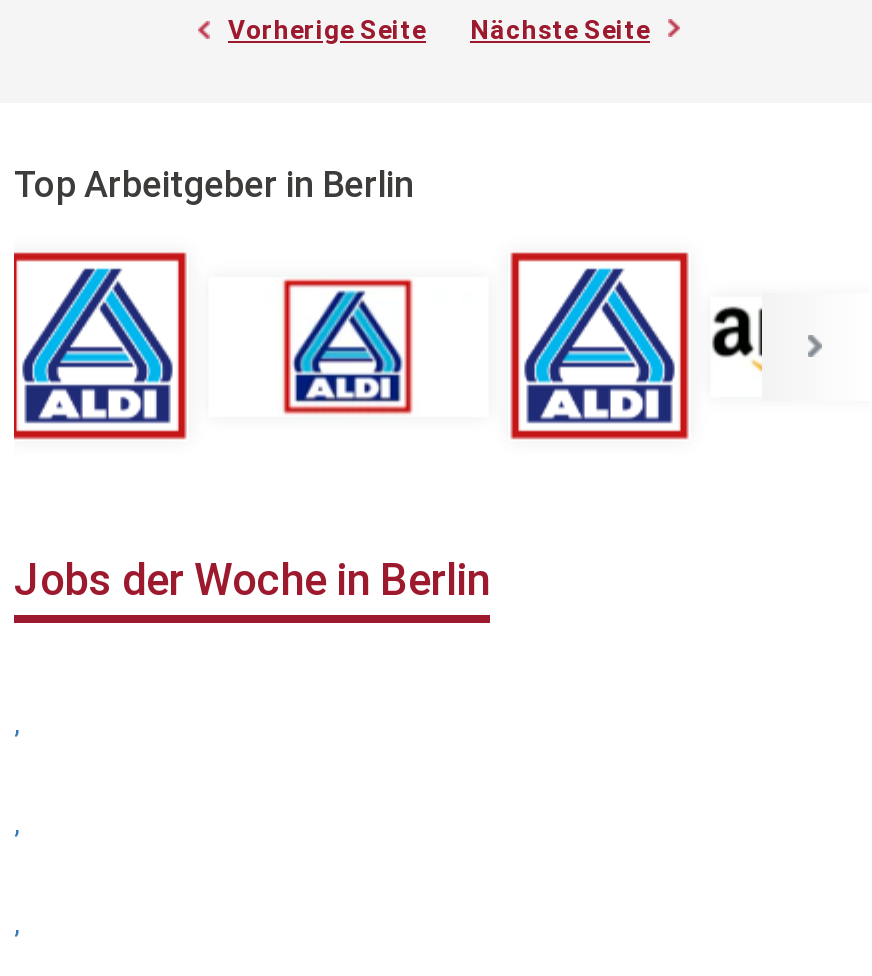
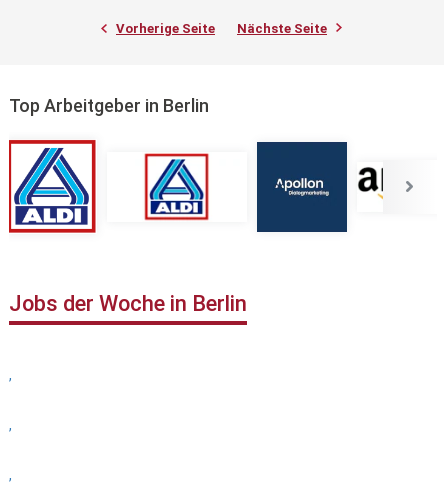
- [image]
+ [image]
